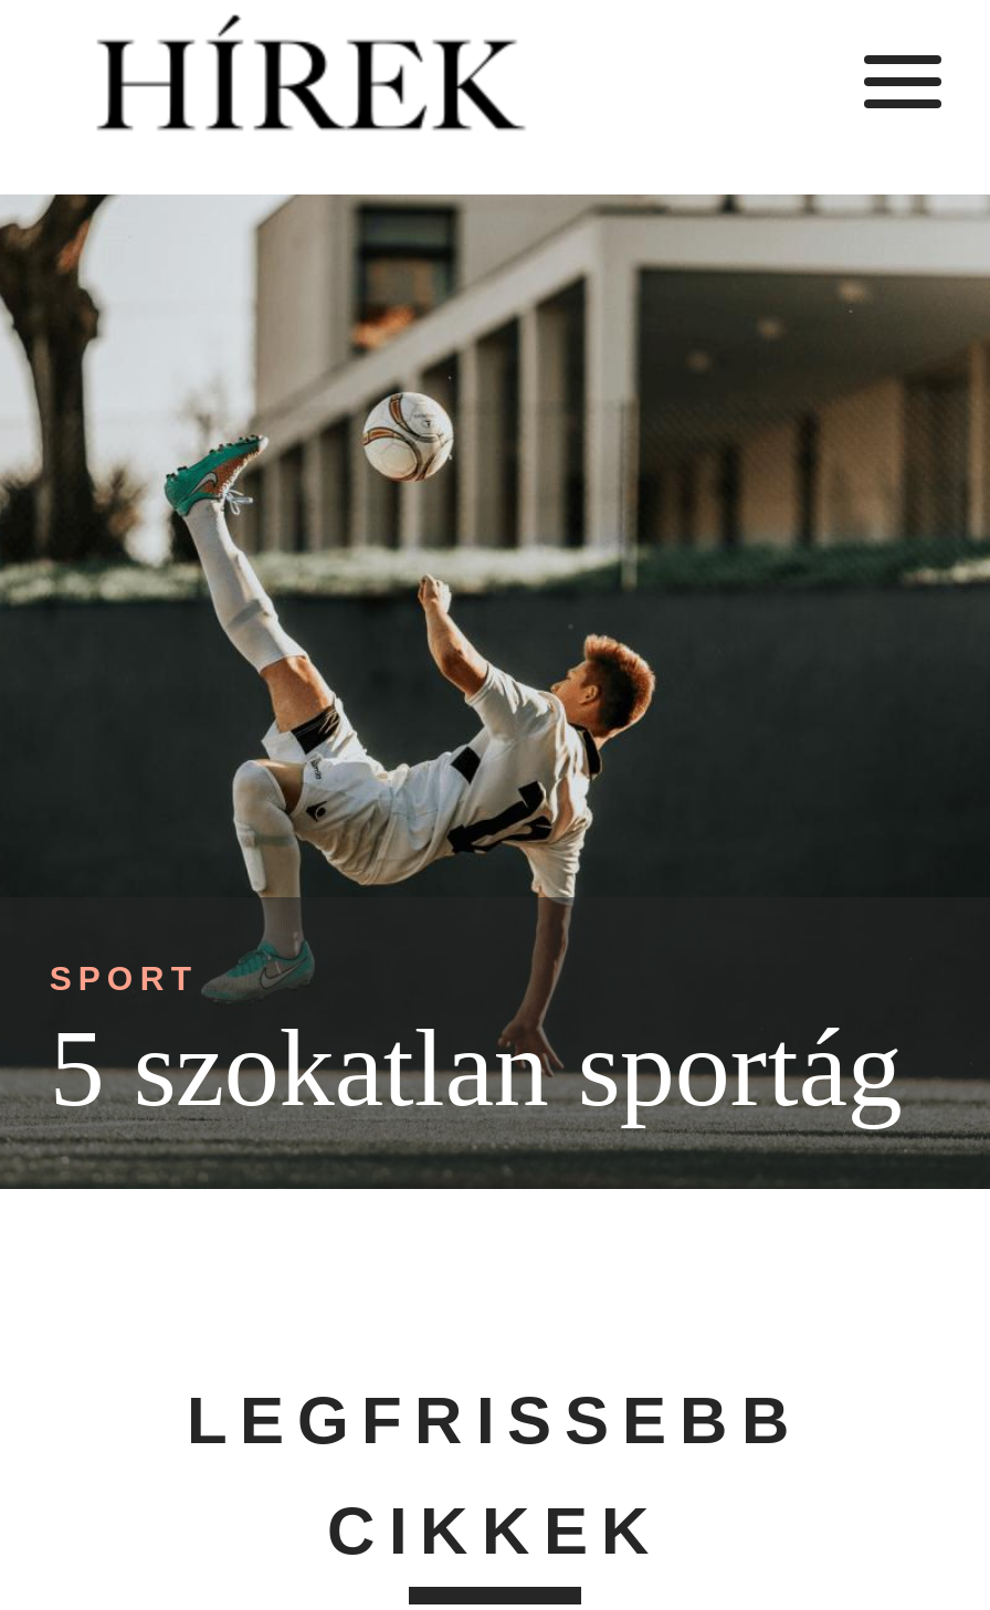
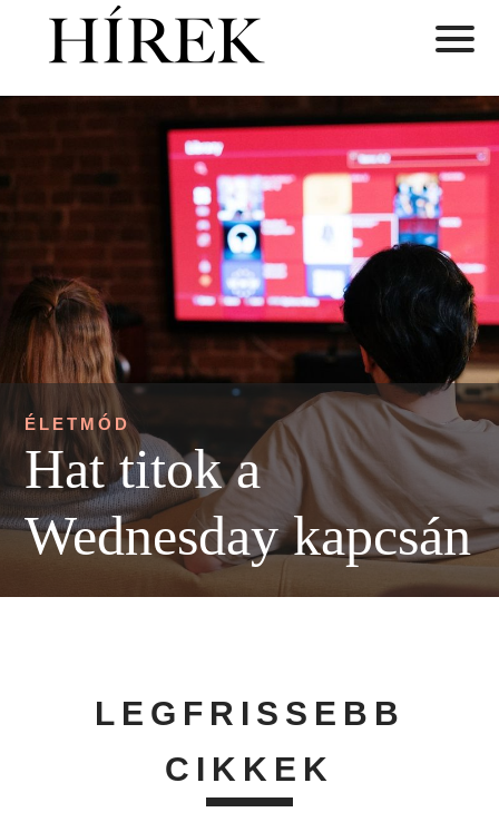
- [image]
- SPORT
- 5 szokatlan sportág
+ [image]
+ ÉLETMÓD
+ Hat titok a
+ Wednesday kapcsán
